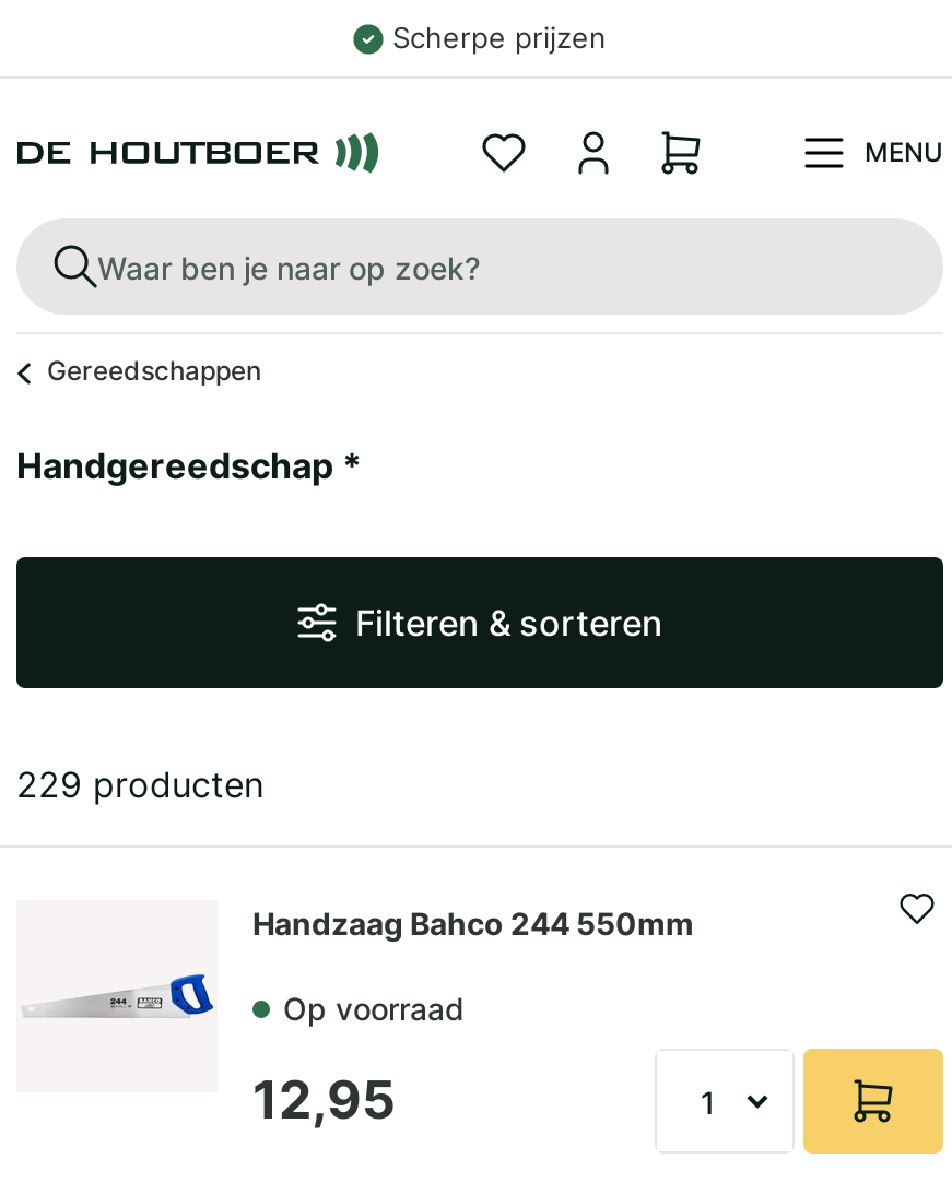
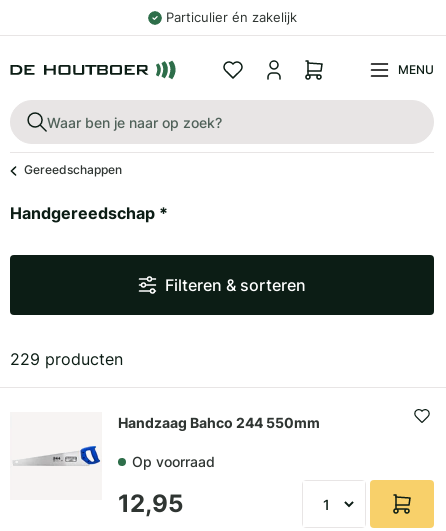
- Scherpe prijzen
+ Particulier én zakelijk
